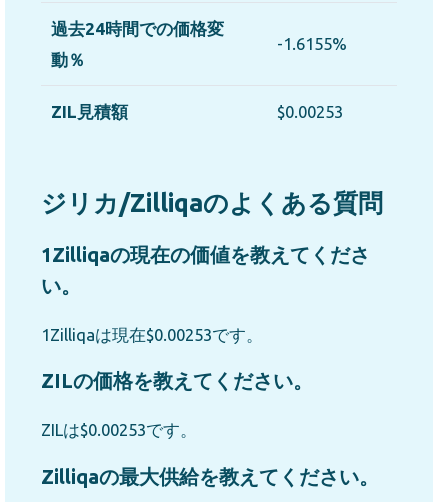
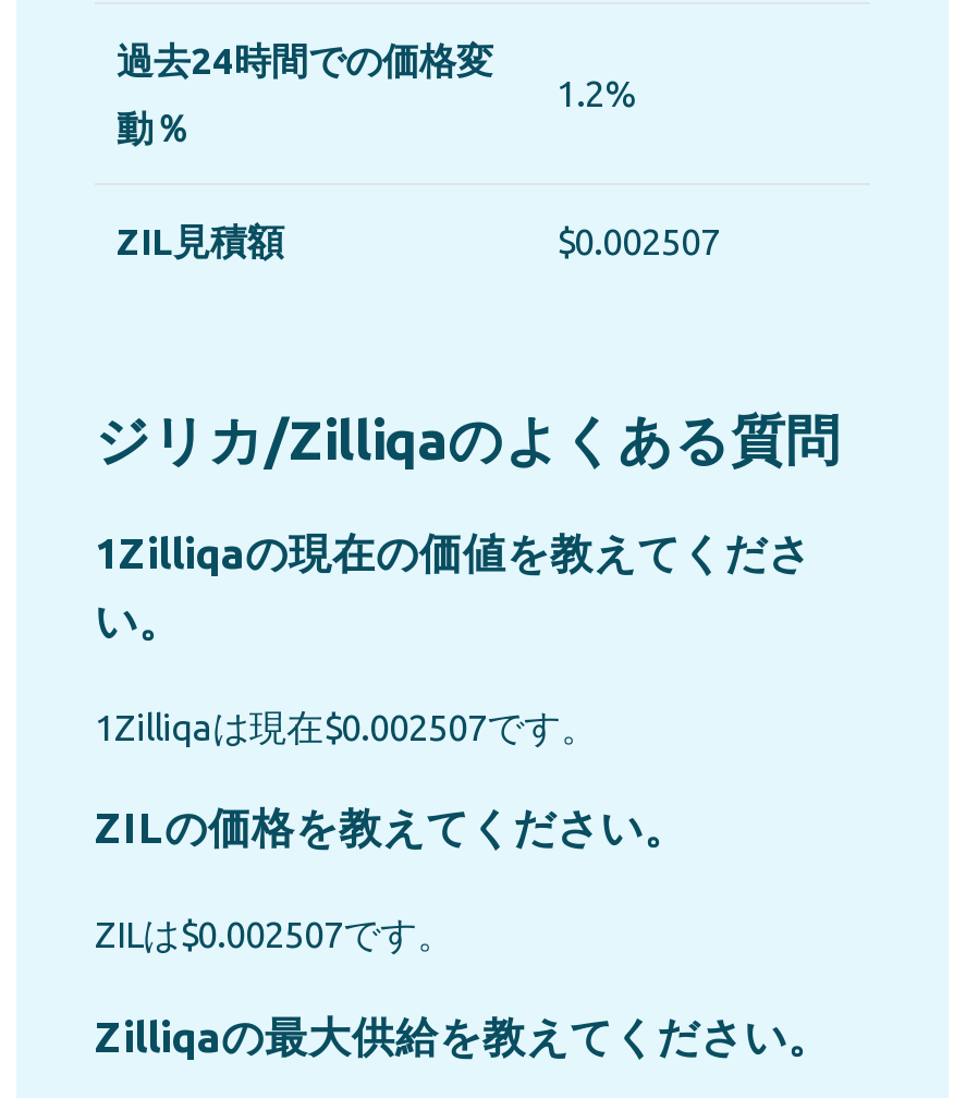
- -1.6155%
+ 1.2%

- $0.00253
+ $0.002507

- 1Zilliqaは現在$0.00253です。
+ 1Zilliqaは現在$0.002507です。

- ZILは$0.00253です。
+ ZILは$0.002507です。
